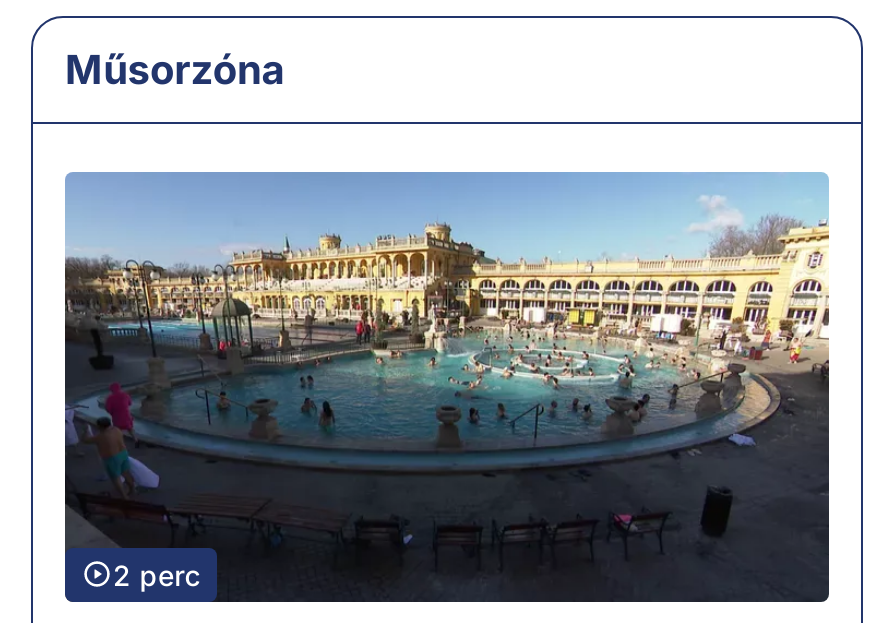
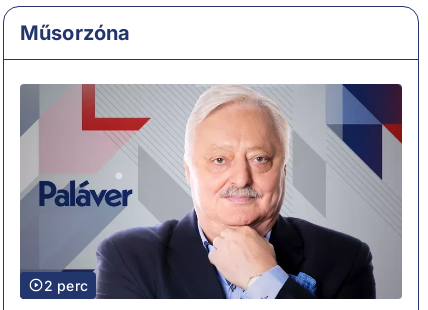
- [image]
+ [image]
